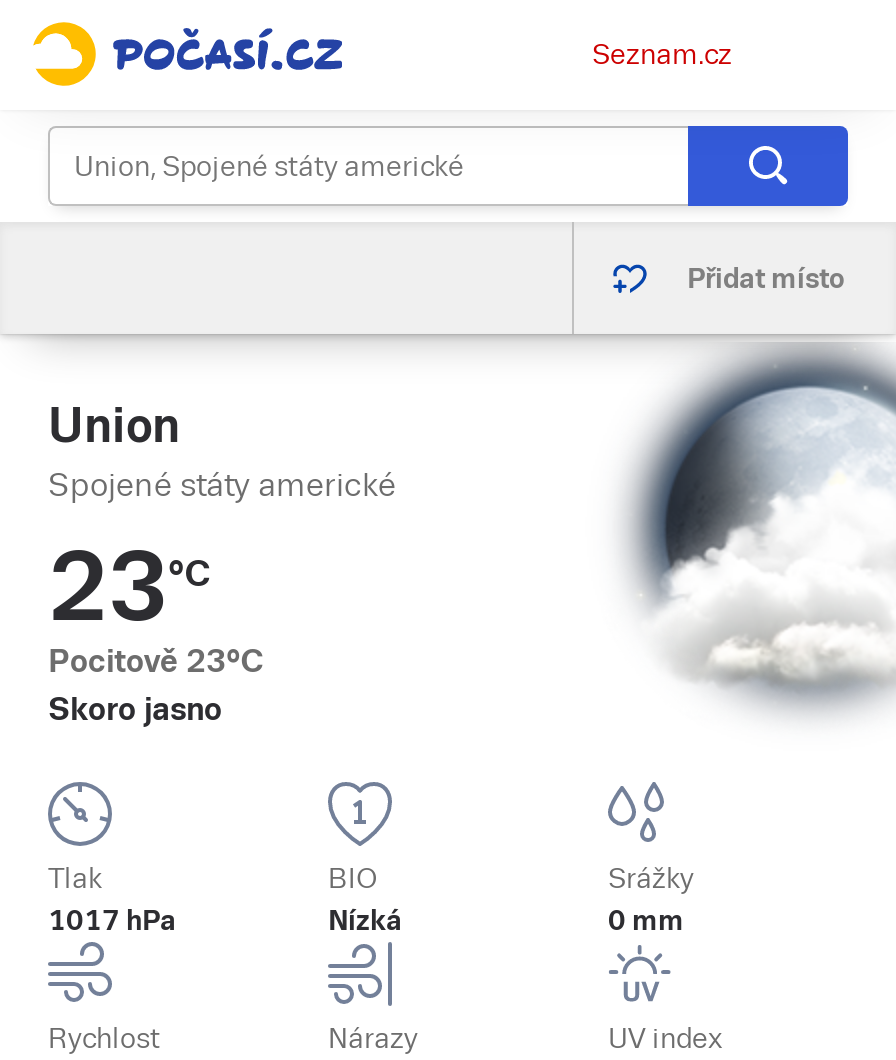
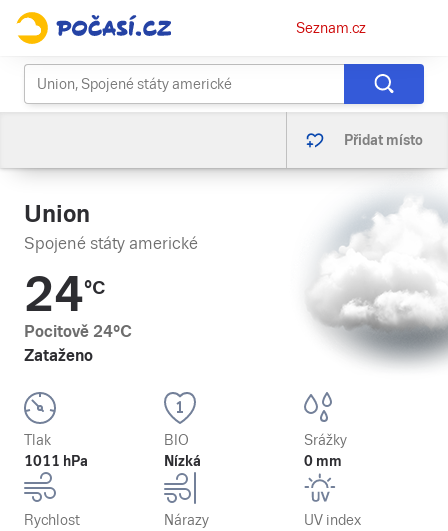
- [image]
+ [image]

- 23°C
- Pocitově 23°C
- Skoro jasno
+ 24°C
+ Pocitově 24°C
+ Zataženo

- 1017 hPa
+ 1011 hPa
